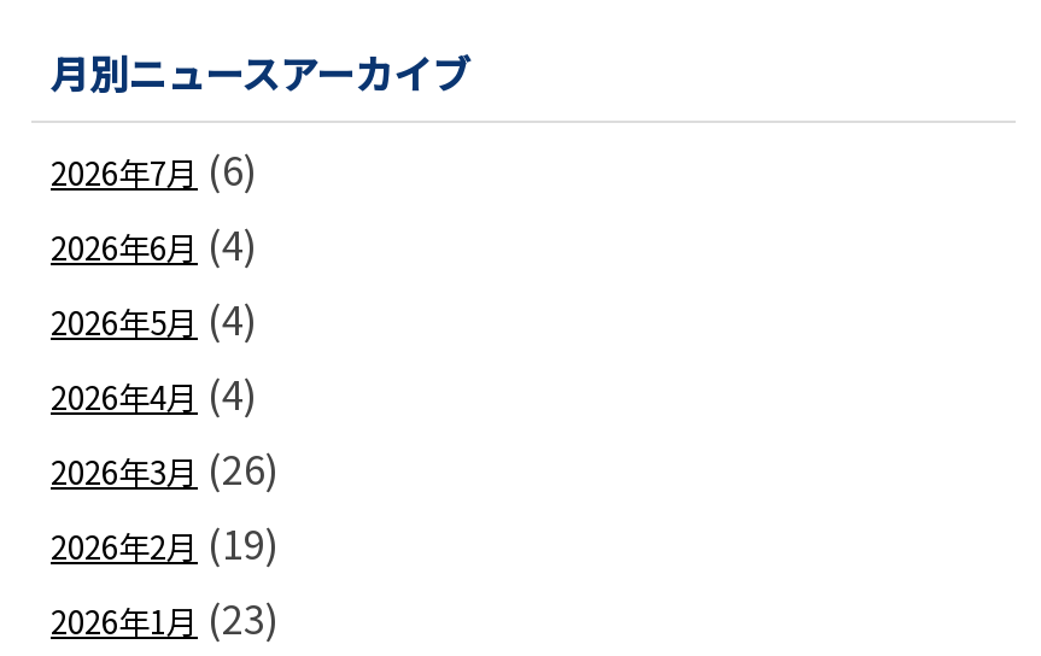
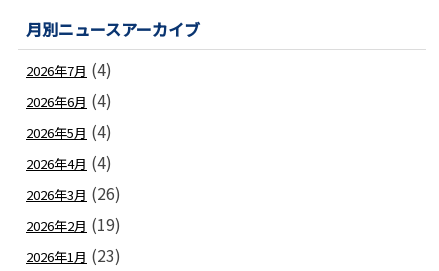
- 2026年7月(6)
+ 2026年7月(4)
